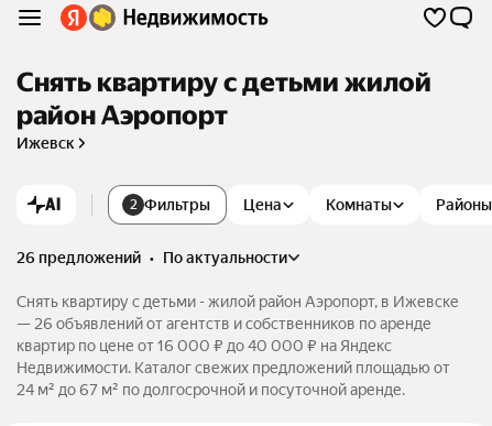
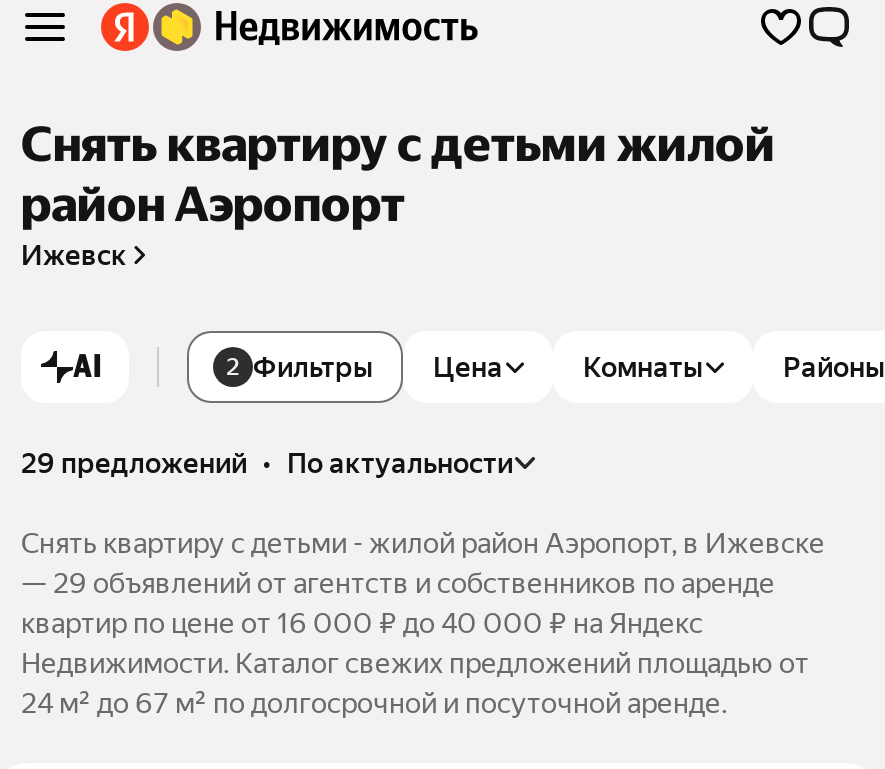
- 26 предложений • по актуальности
+ 29 предложений • по актуальности

- — 26 объявлений от агентств и собственников по аренде
+ — 29 объявлений от агентств и собственников по аренде
